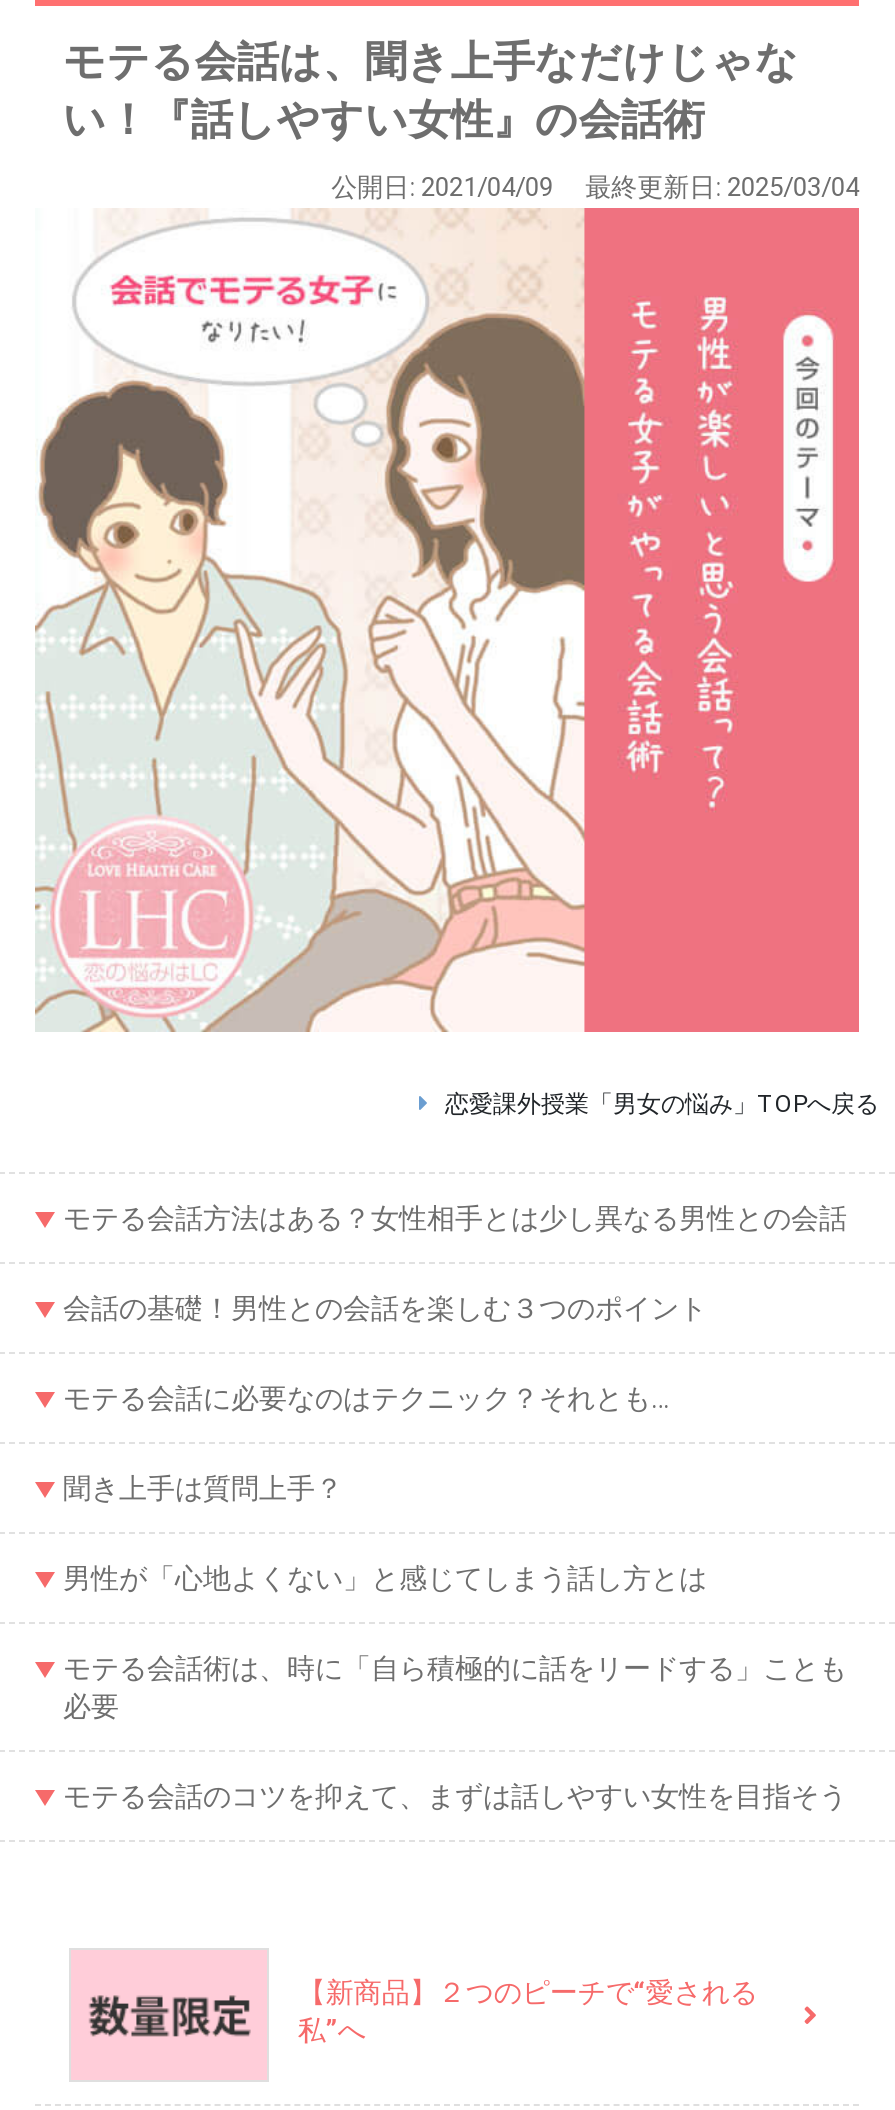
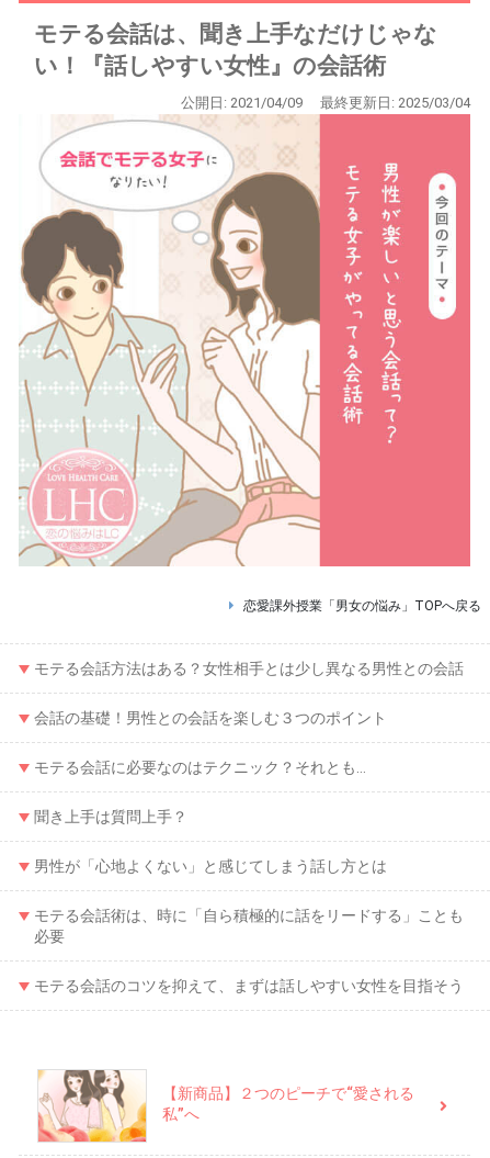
- [image]
+ [image]
